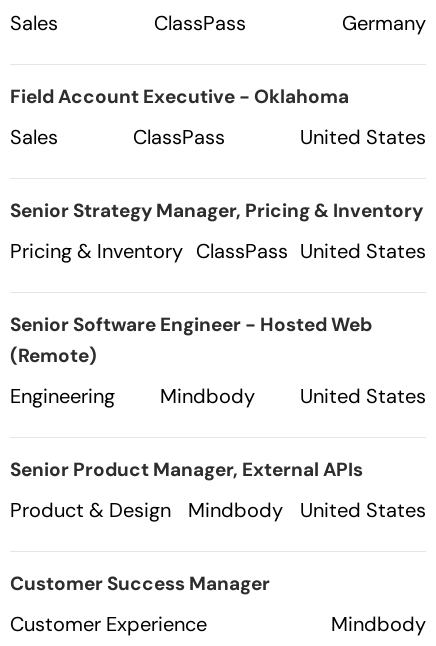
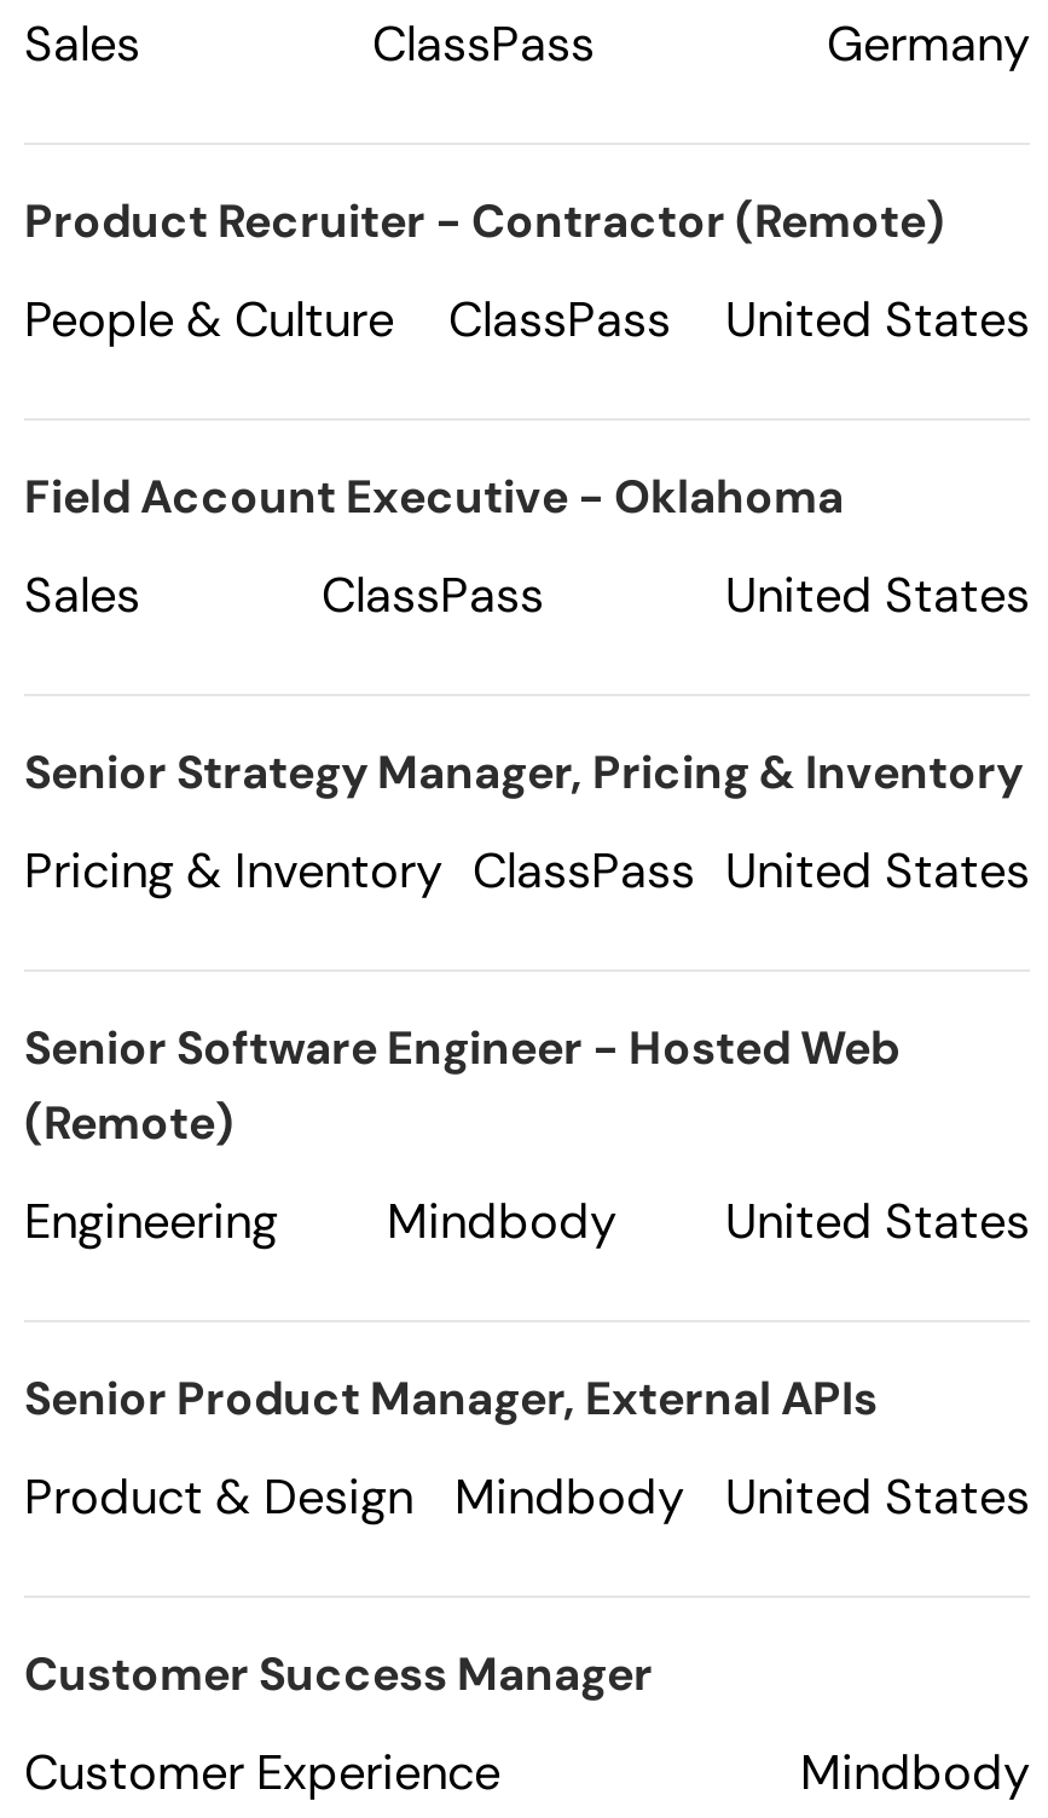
+ Product Recruiter - Contractor (Remote)
+ People & Culture
+ ClassPass
+ United States
